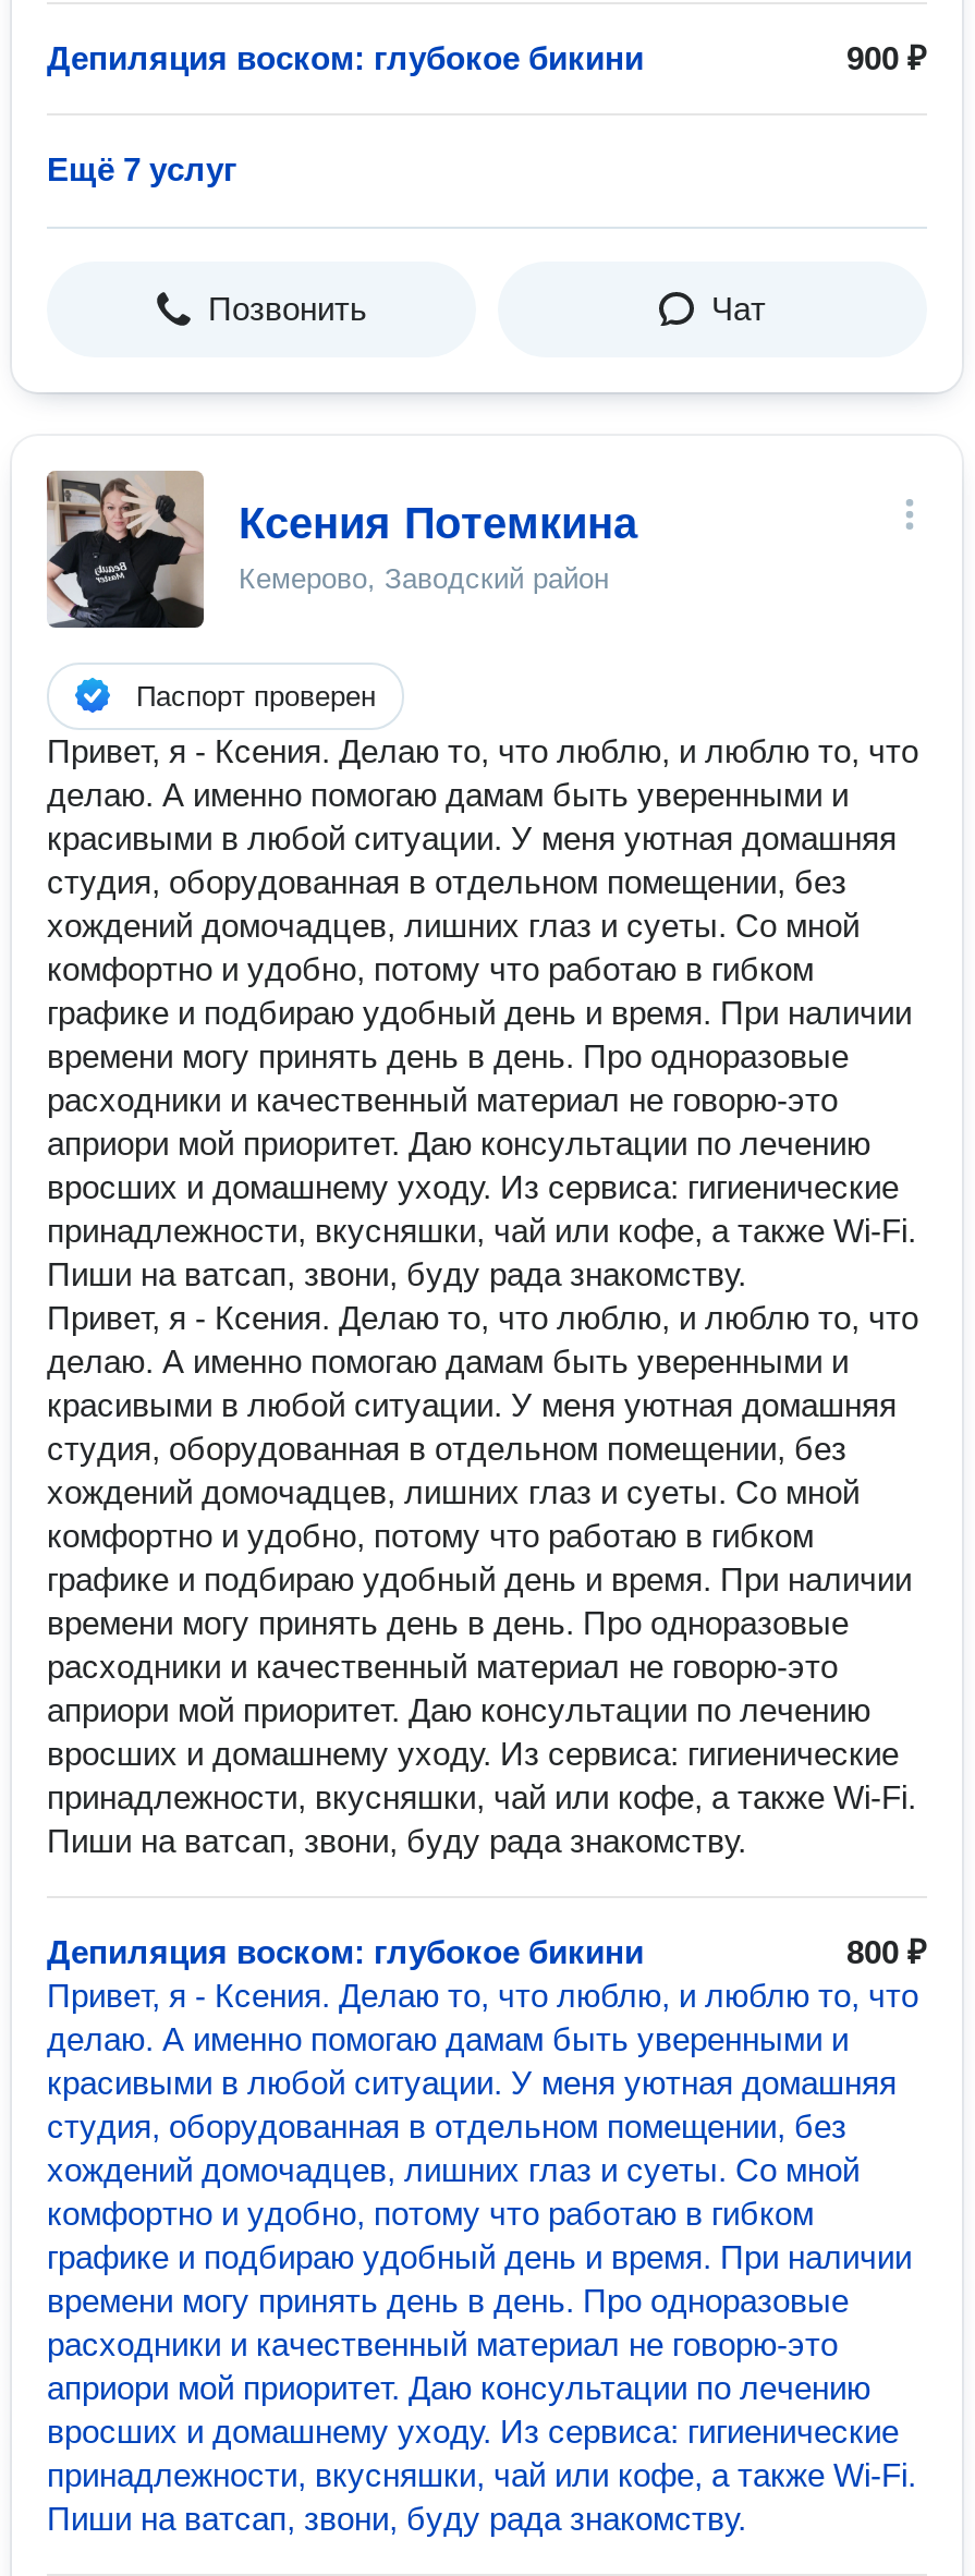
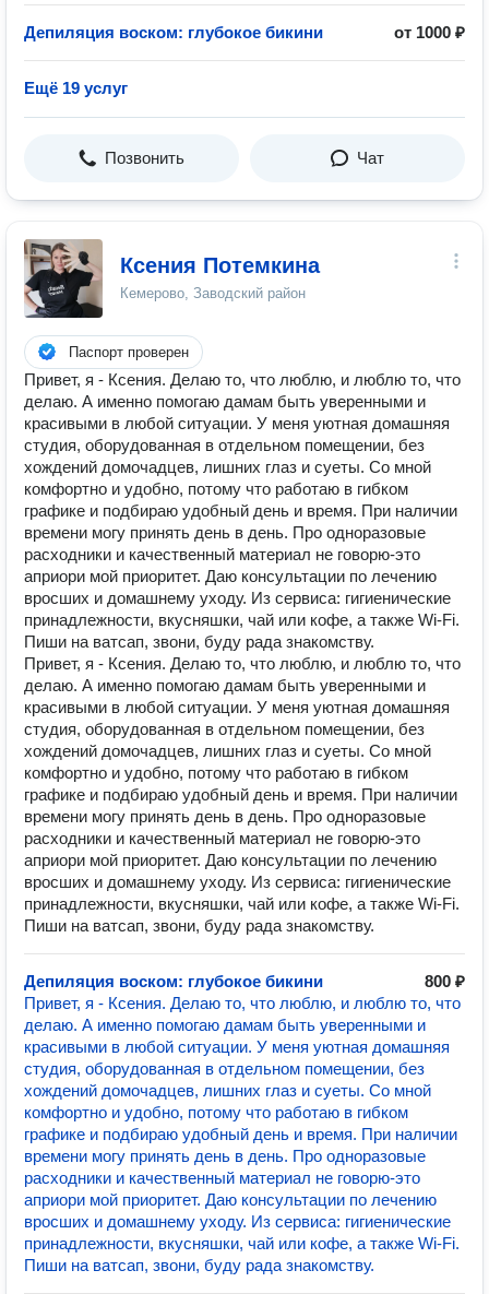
- 900 ₽
+ от 1000 ₽

- Ещё 7 услуг
+ Ещё 19 услуг
